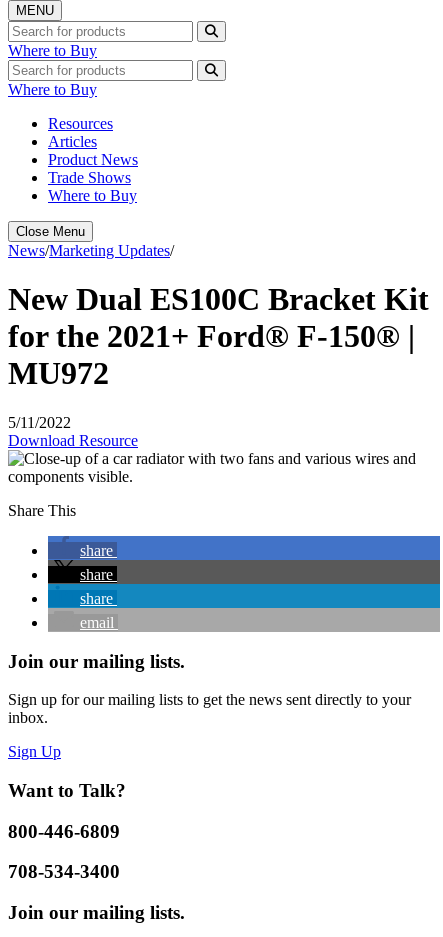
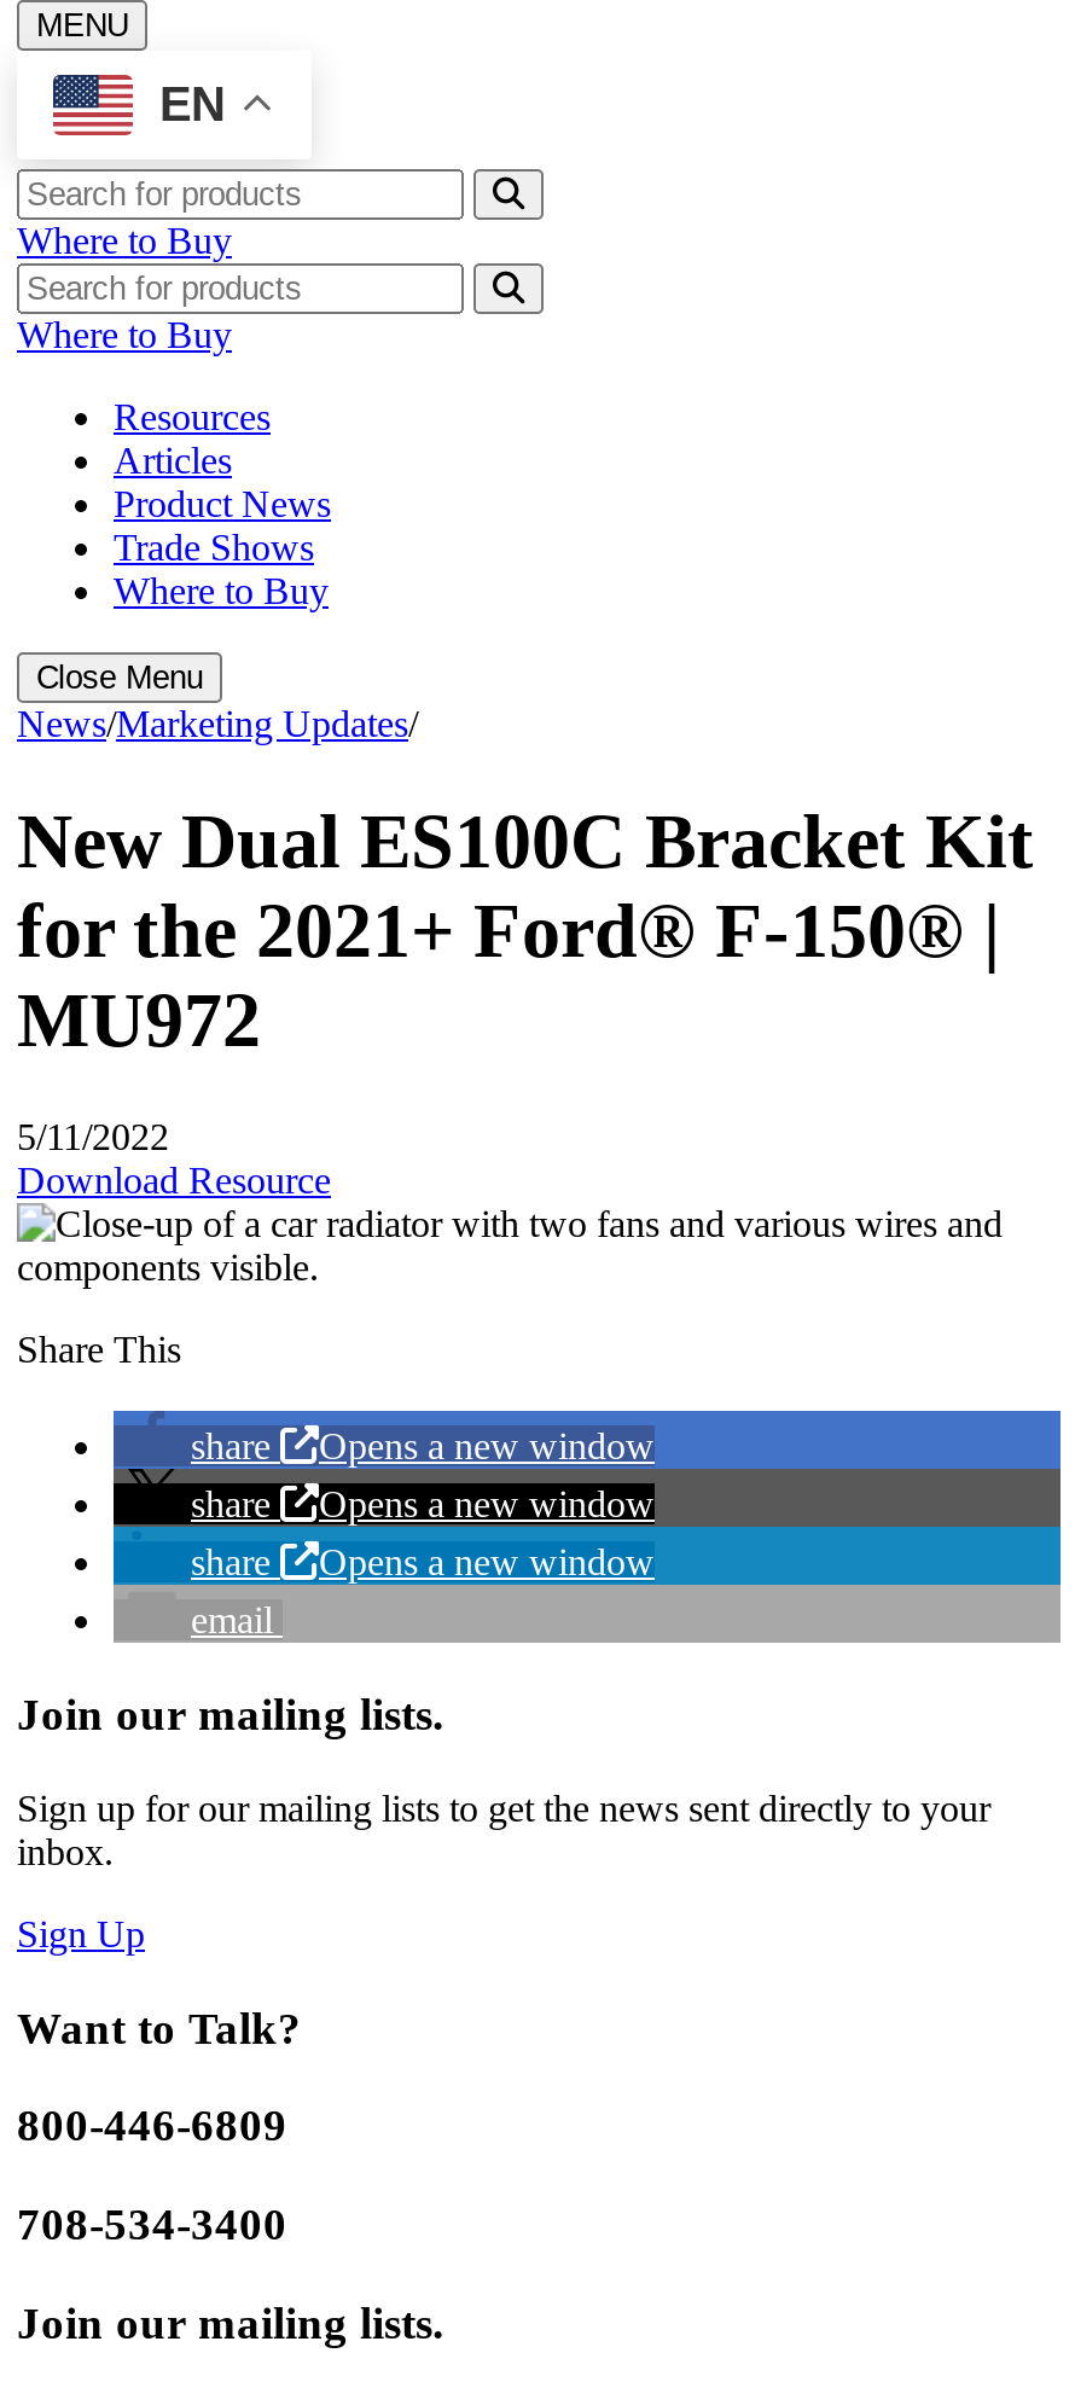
+ [image]
+ EN

+ Opens a new window

+ Opens a new window

+ Opens a new window
